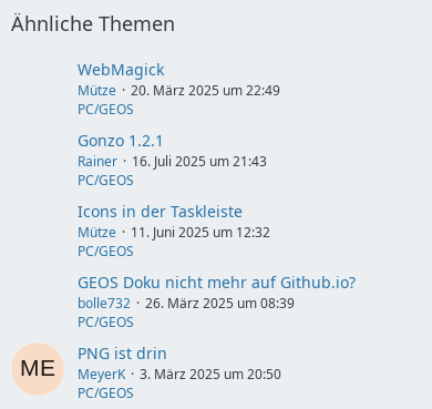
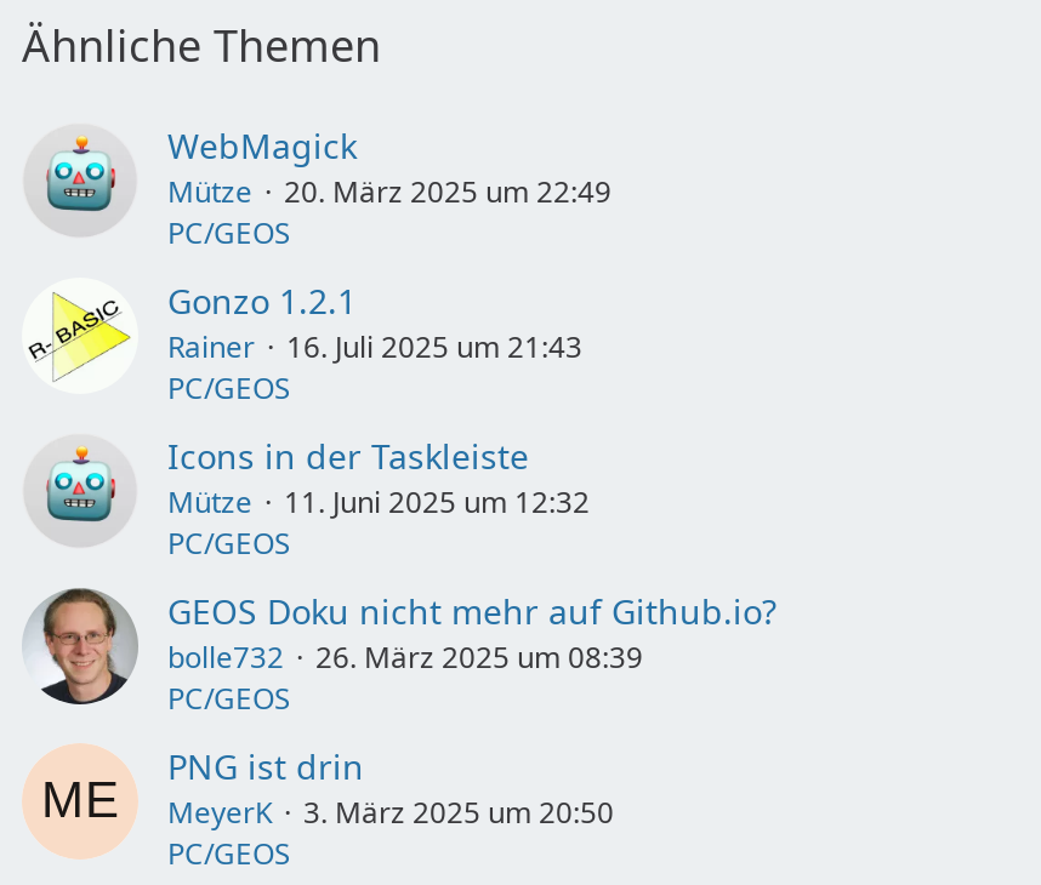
+ [image]

+ [image]

+ [image]

+ [image]
